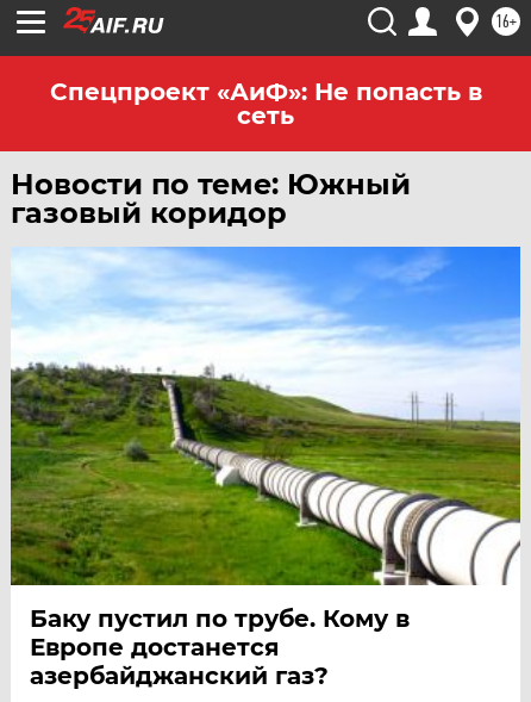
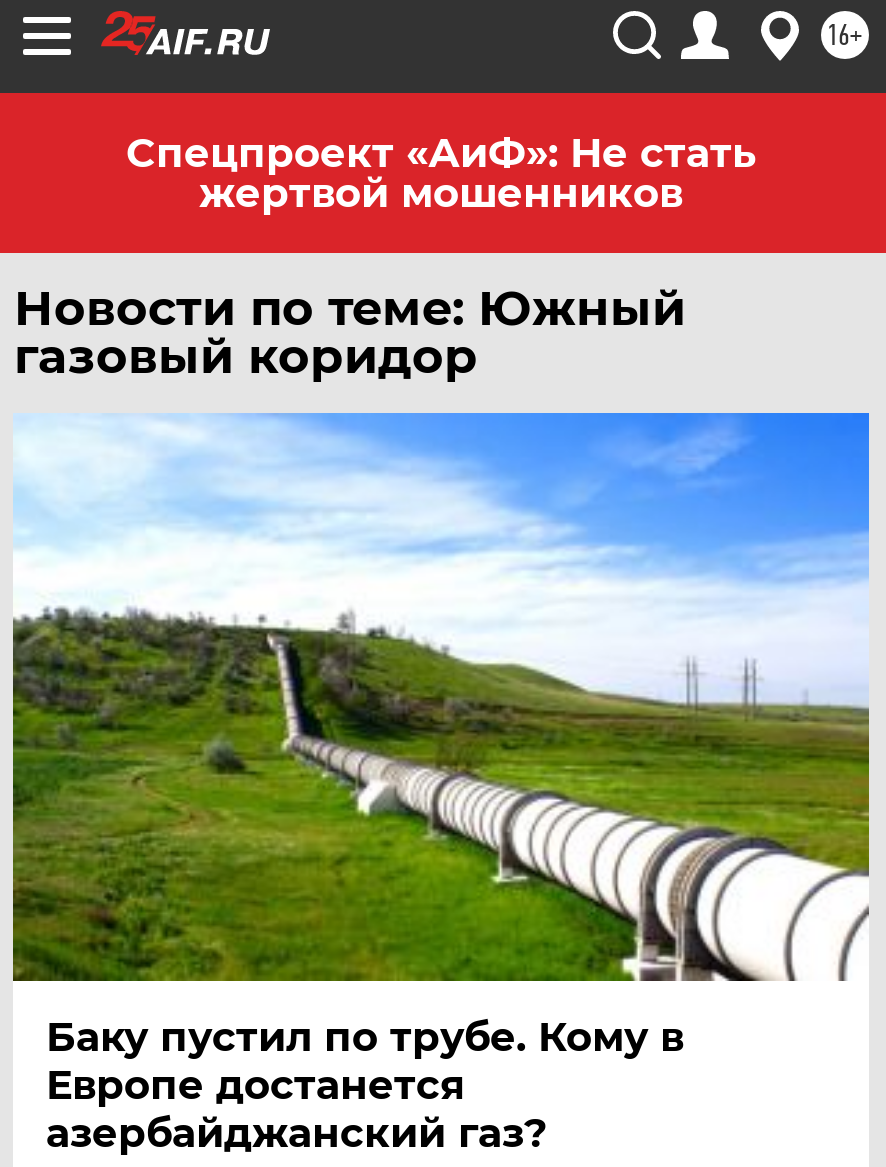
- Спецпроект «АиФ»: Не попасть в
- сеть
+ Спецпроект «АиФ»: Не стать
+ жертвой мошенников
